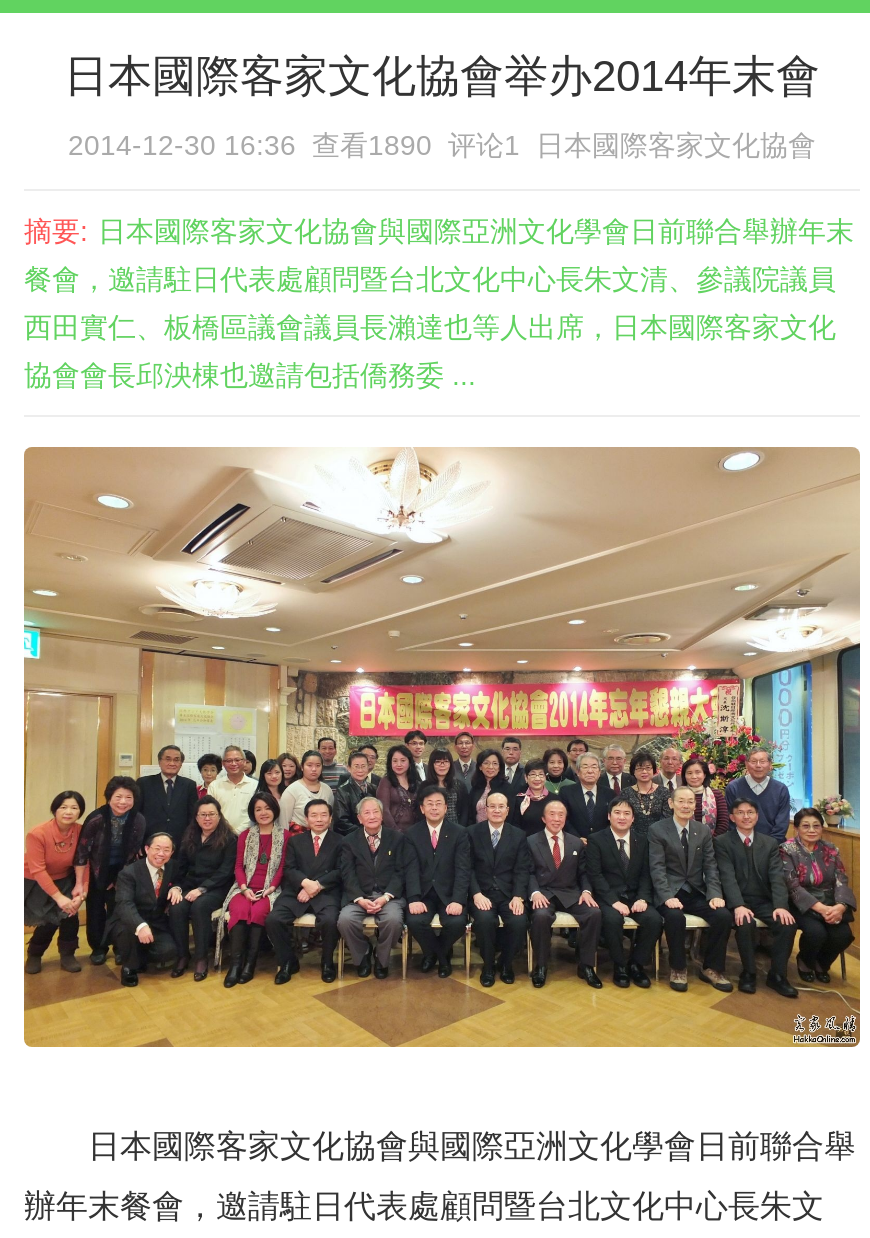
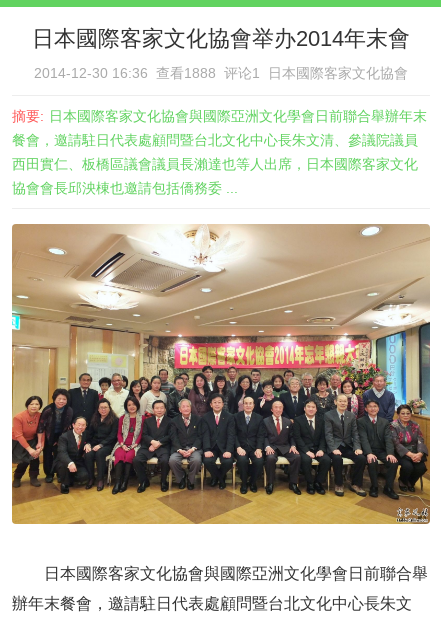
- 2014-12-30 16:36 查看1890 评论1 日本國際客家文化協會
+ 2014-12-30 16:36 查看1888 评论1 日本國際客家文化協會
